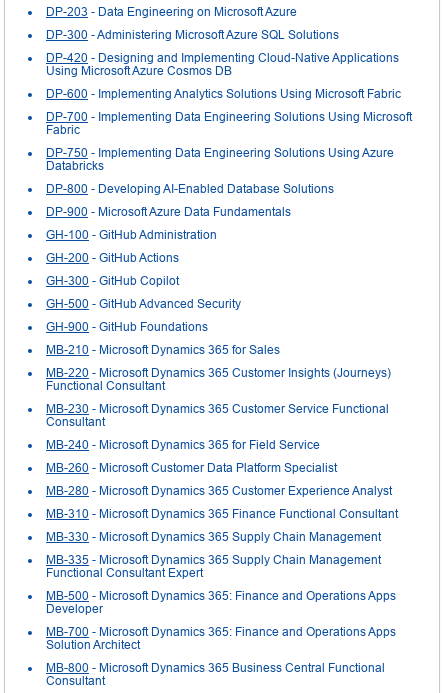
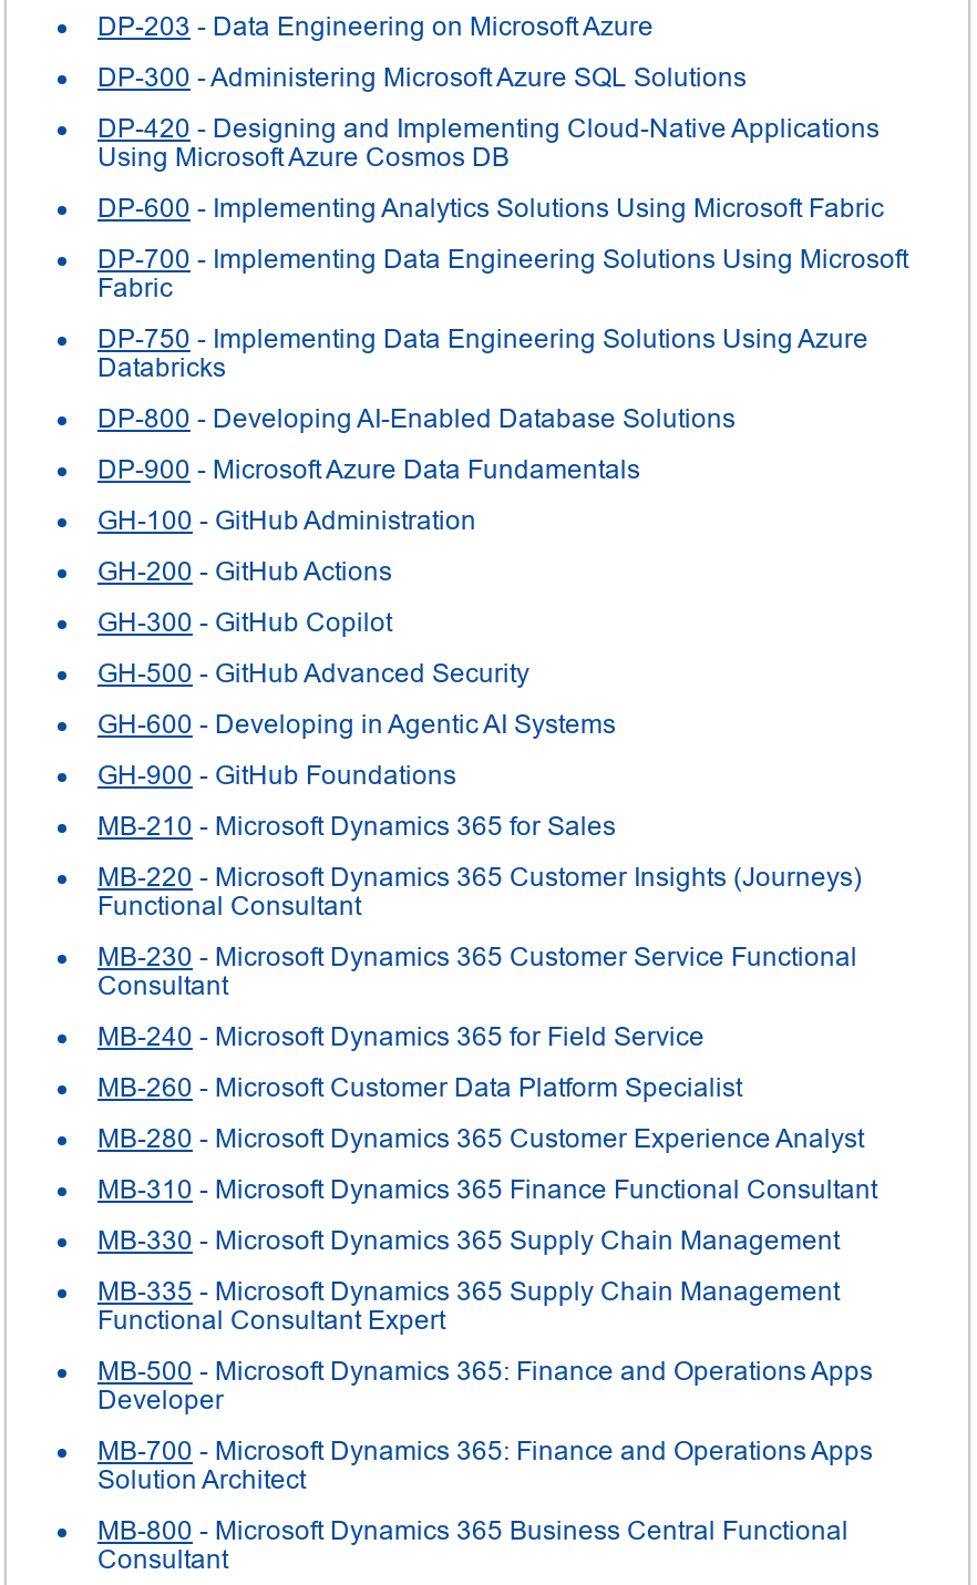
+ GH-600 - Developing in Agentic AI Systems
